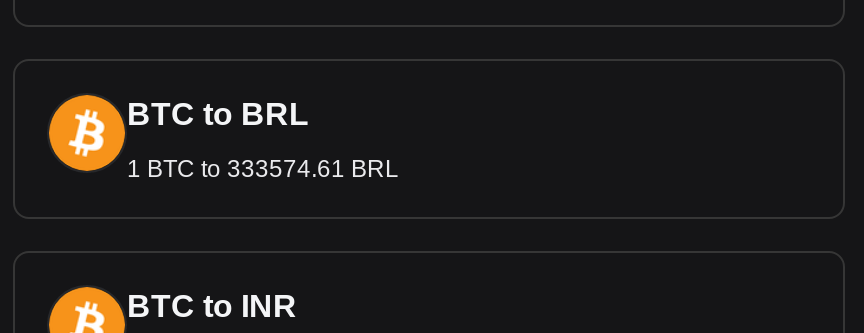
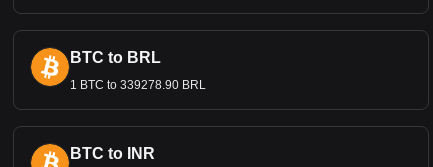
- 1 BTC to 333574.61 BRL
+ 1 BTC to 339278.90 BRL
